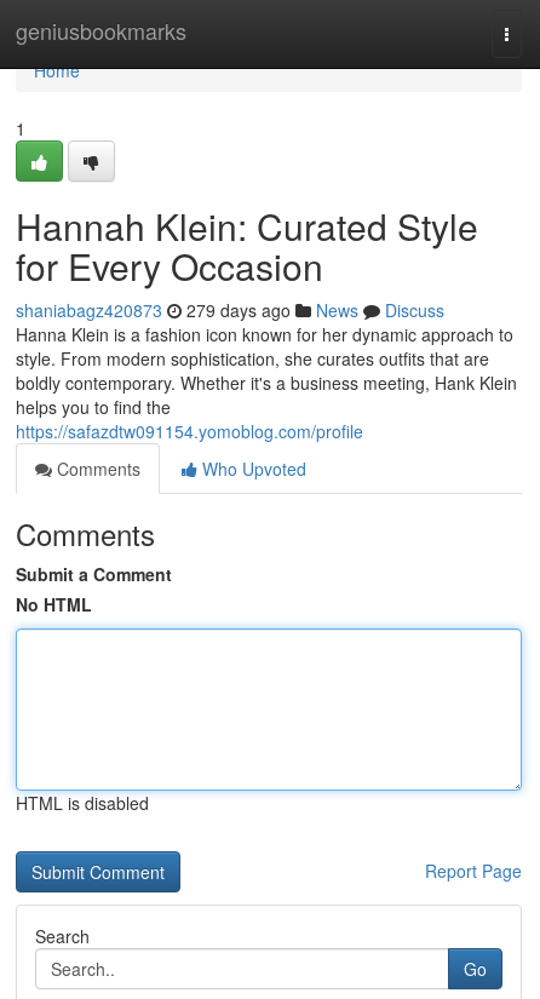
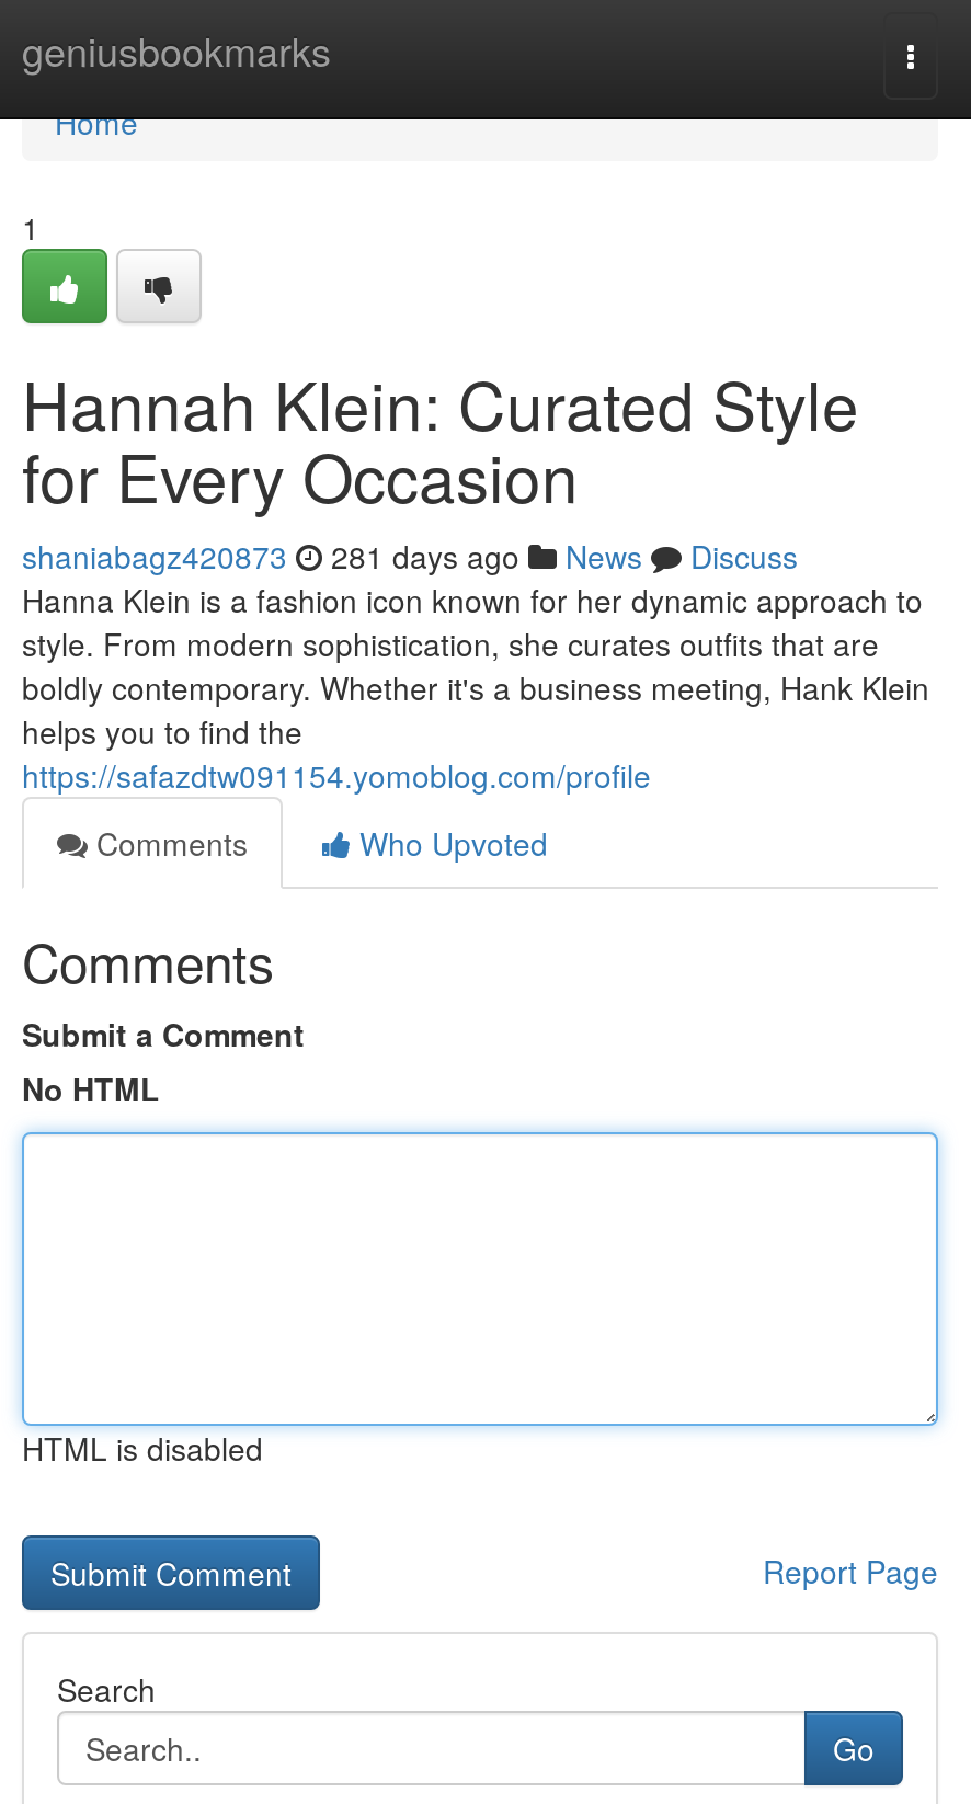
- shaniabagz420873 279 days ago News Discuss
+ shaniabagz420873 281 days ago News Discuss
